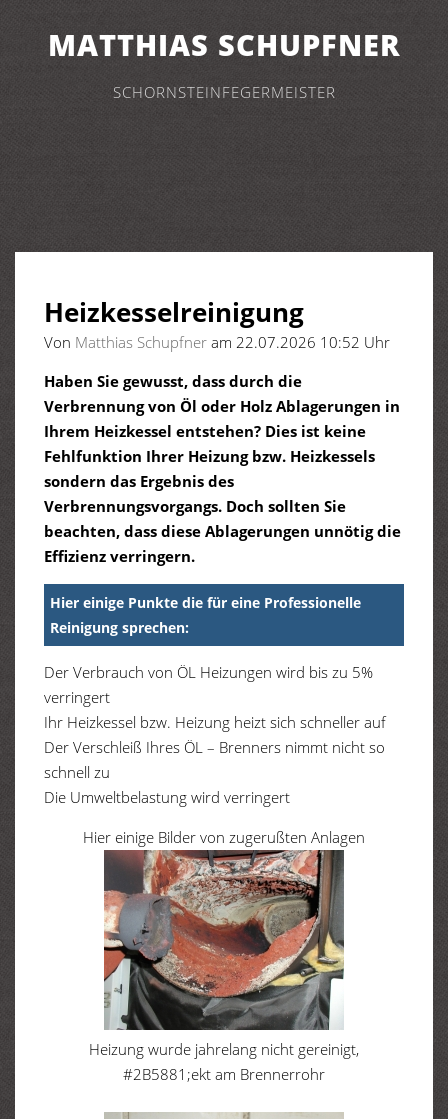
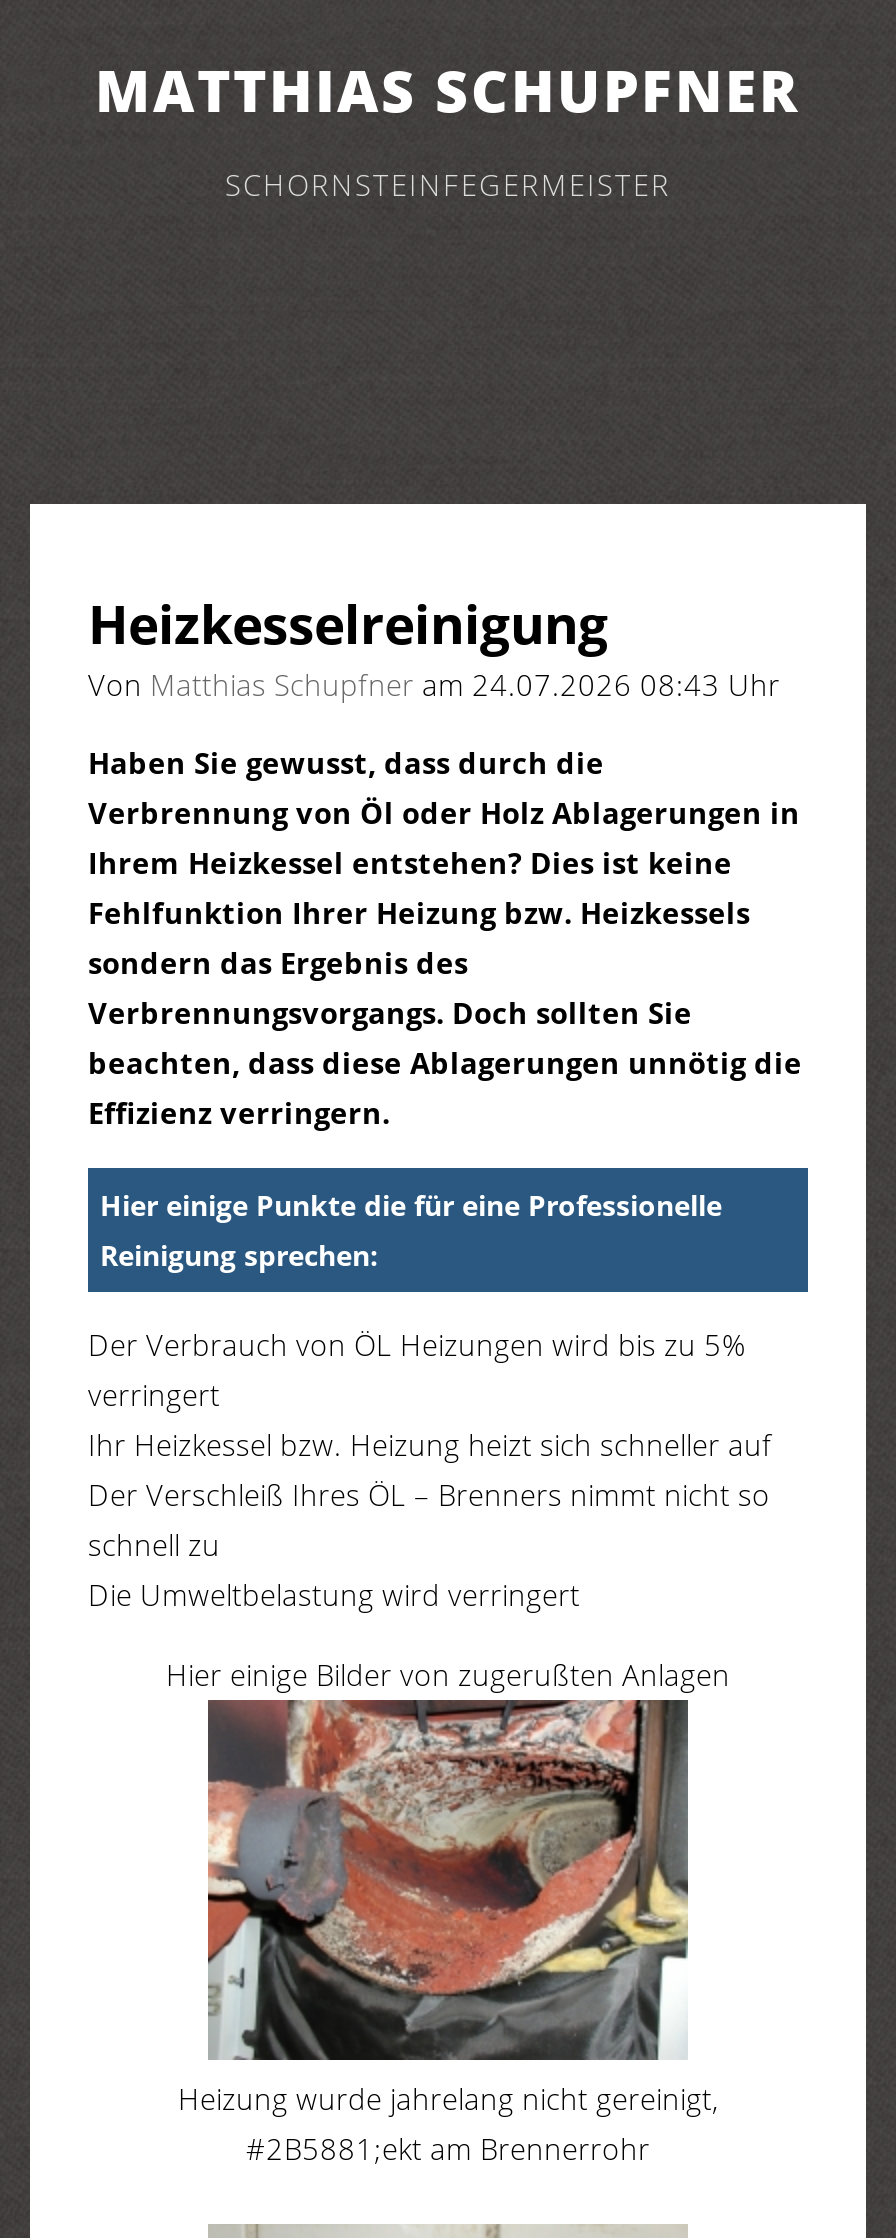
- Von Matthias Schupfner am 22.07.2026 10:52 Uhr
+ Von Matthias Schupfner am 24.07.2026 08:43 Uhr
